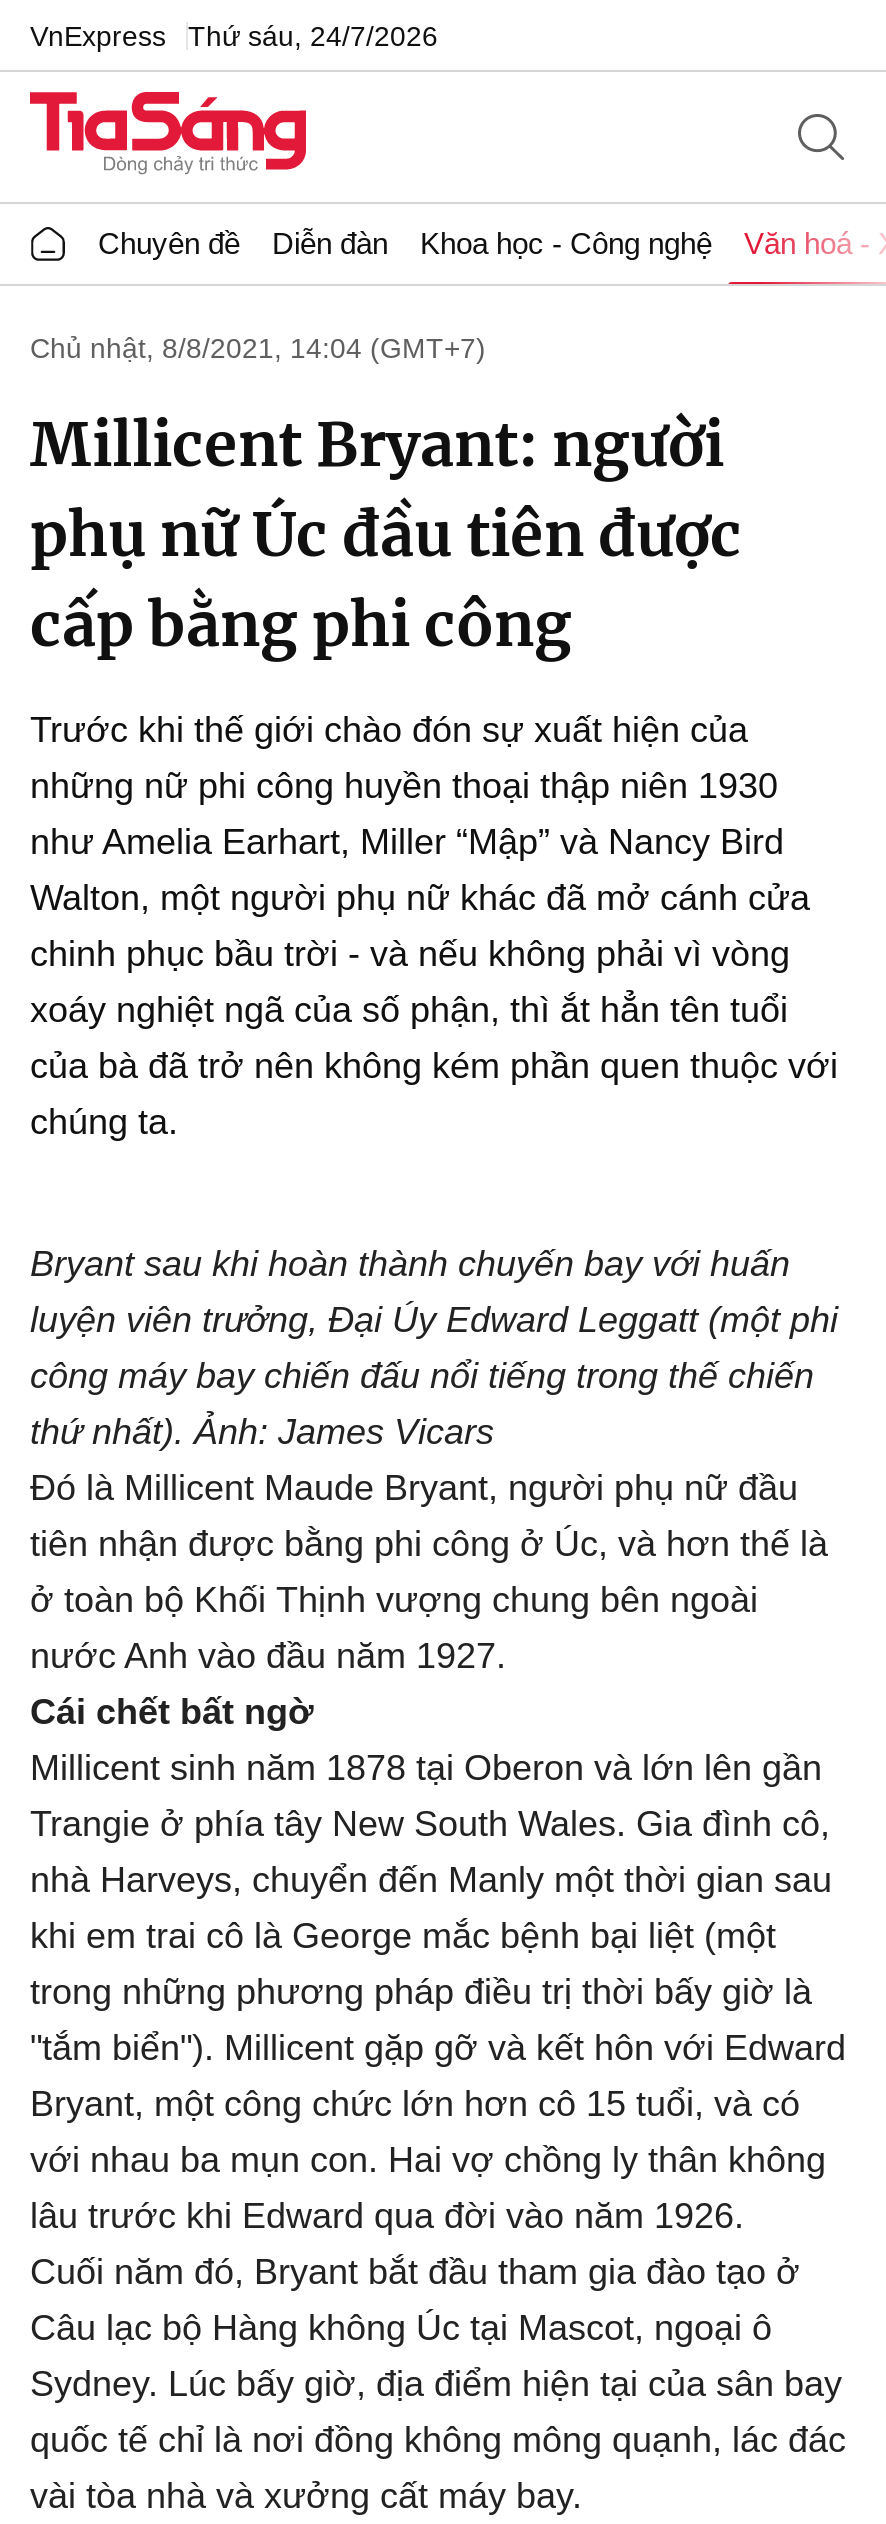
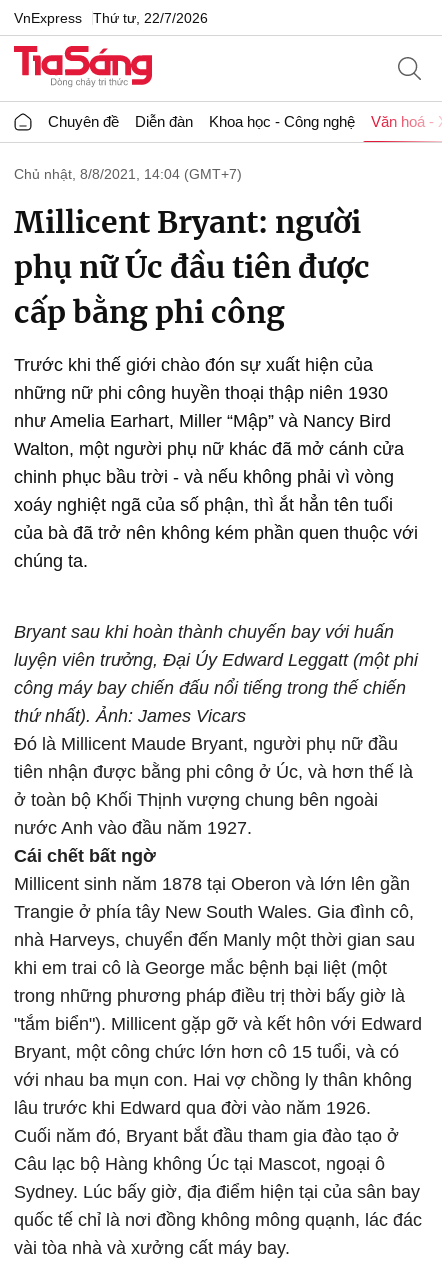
- VnExpress Thứ sáu, 24/7/2026
+ VnExpress Thứ tư, 22/7/2026
